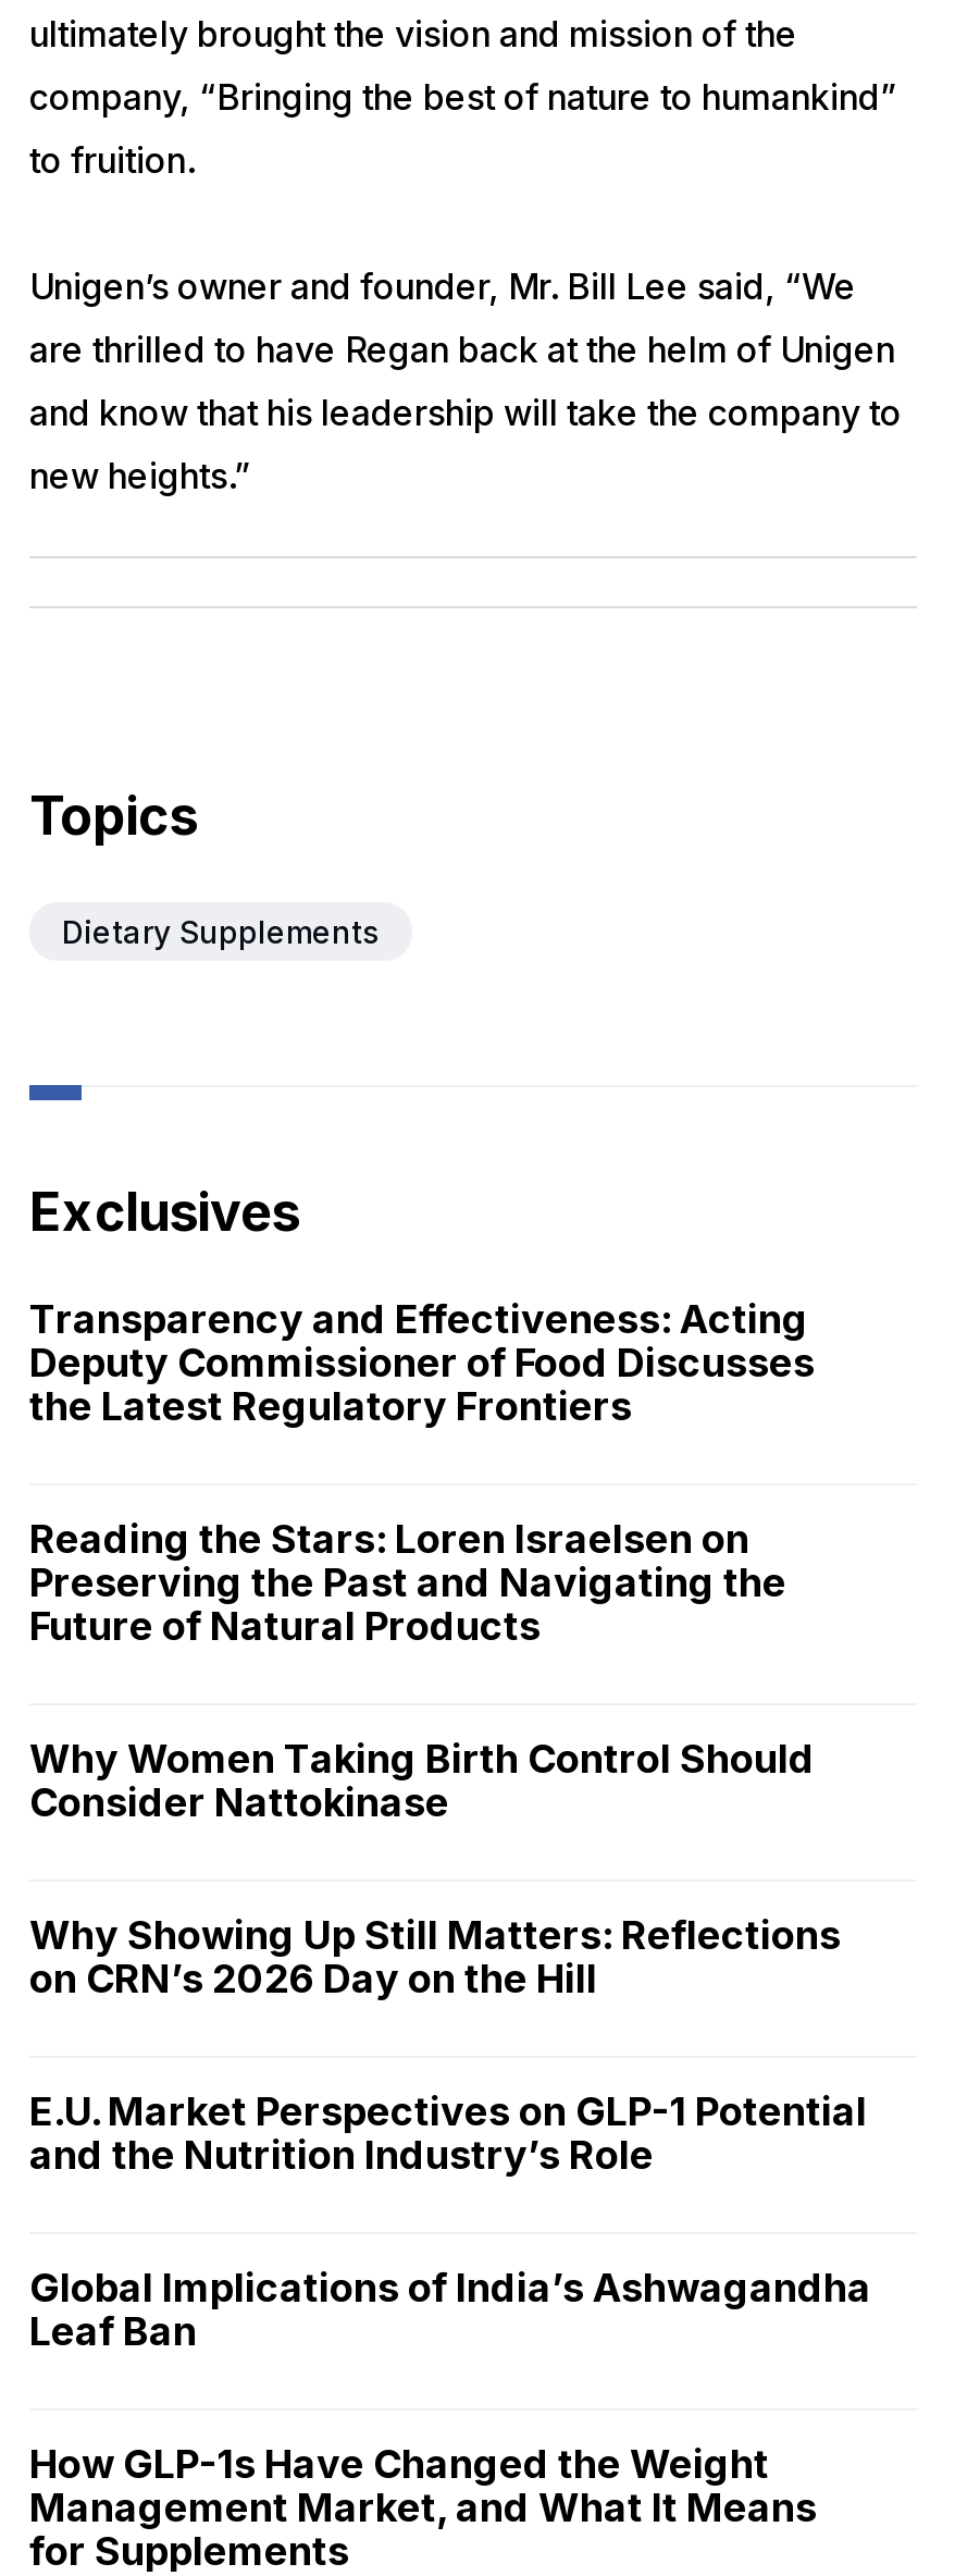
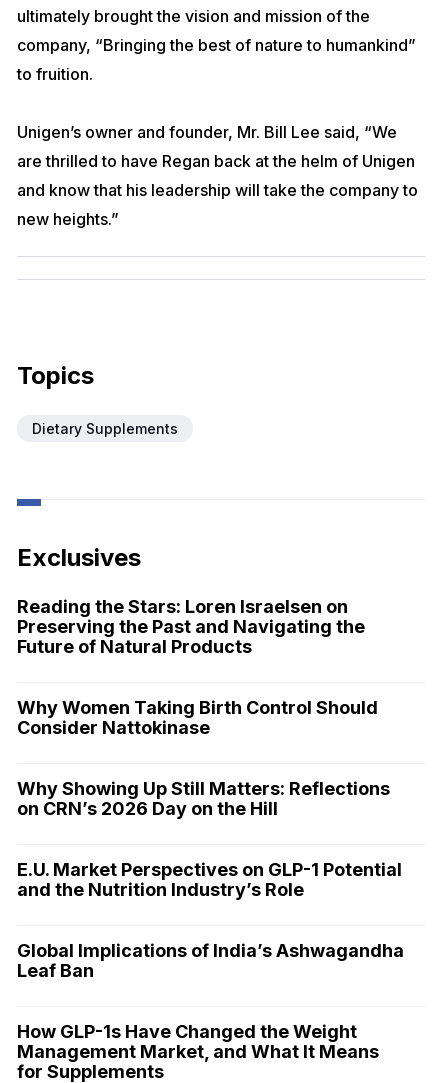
- Transparency and Effectiveness: Acting
- Deputy Commissioner of Food Discusses
- the Latest Regulatory Frontiers
